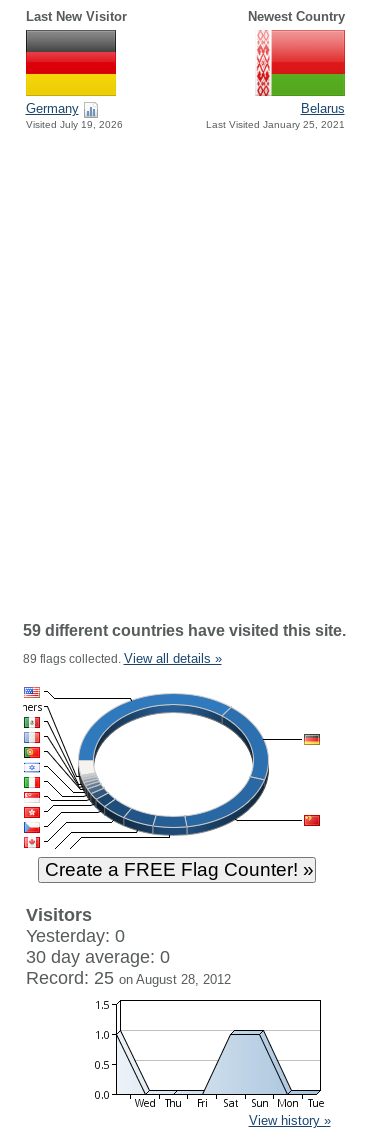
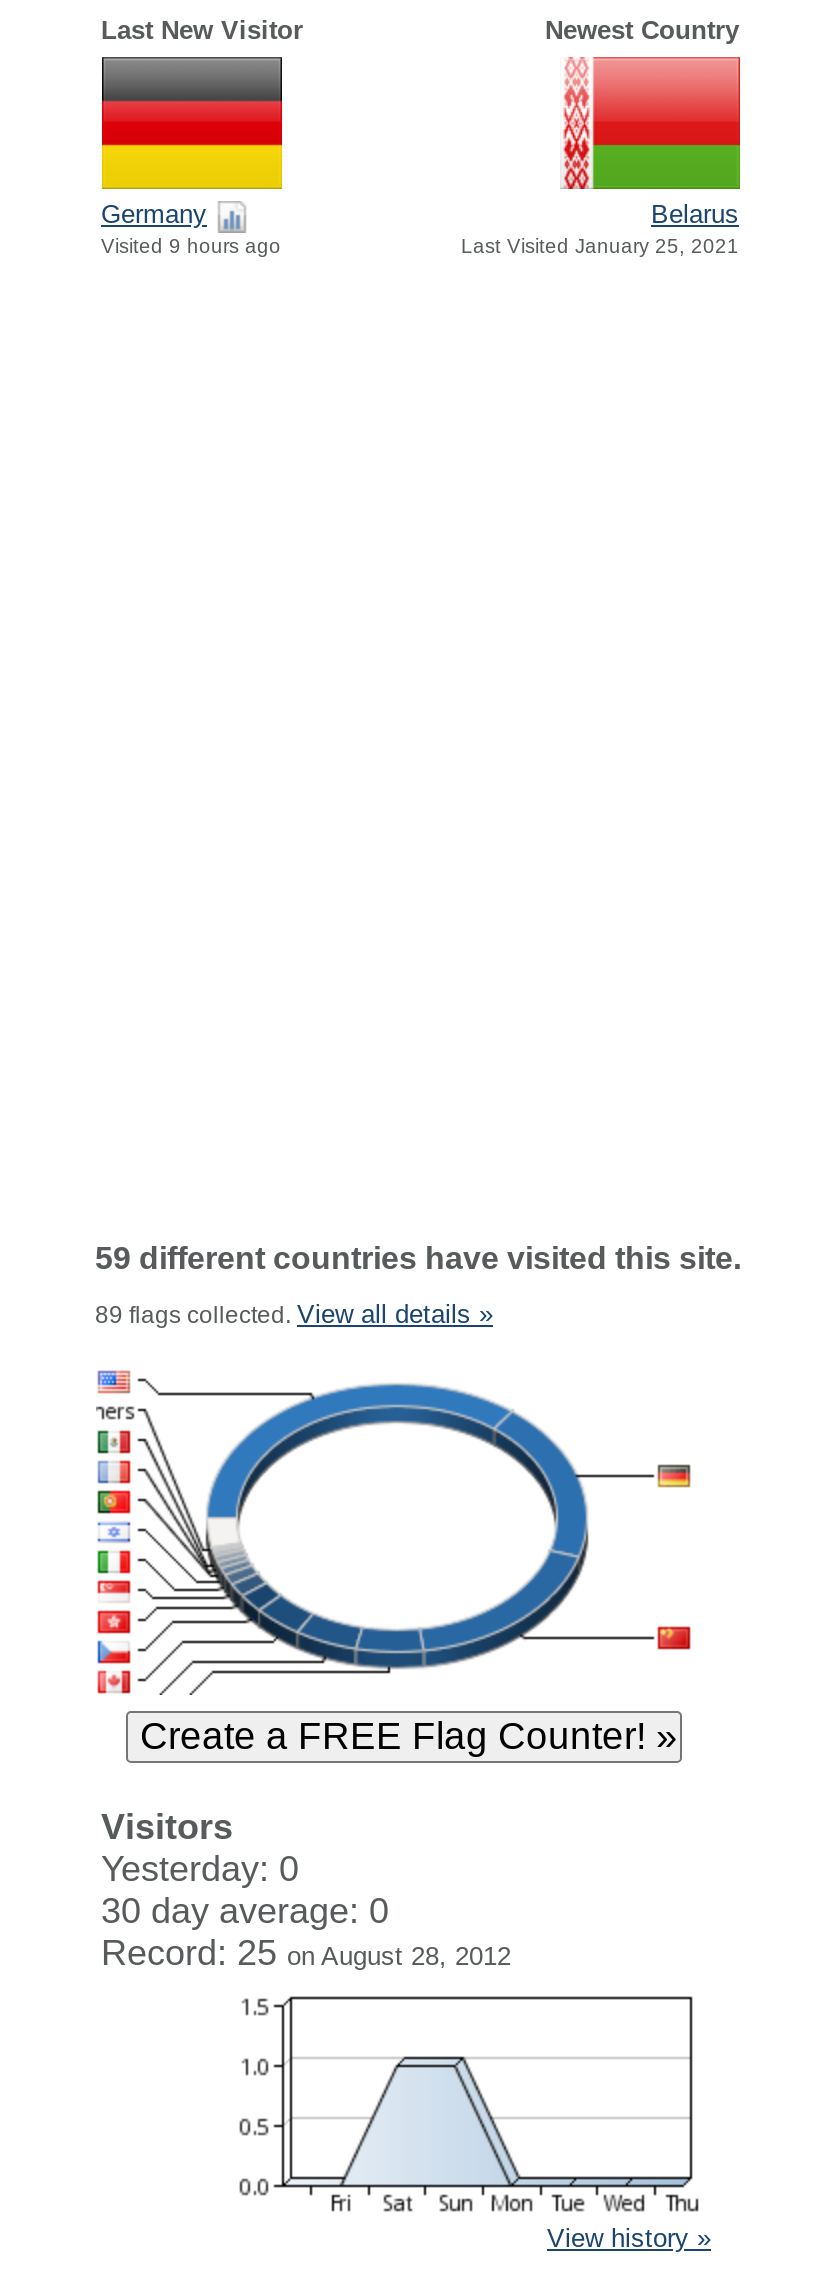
- Visited July 19, 2026
+ Visited 9 hours ago

- [image]
+ [image]
